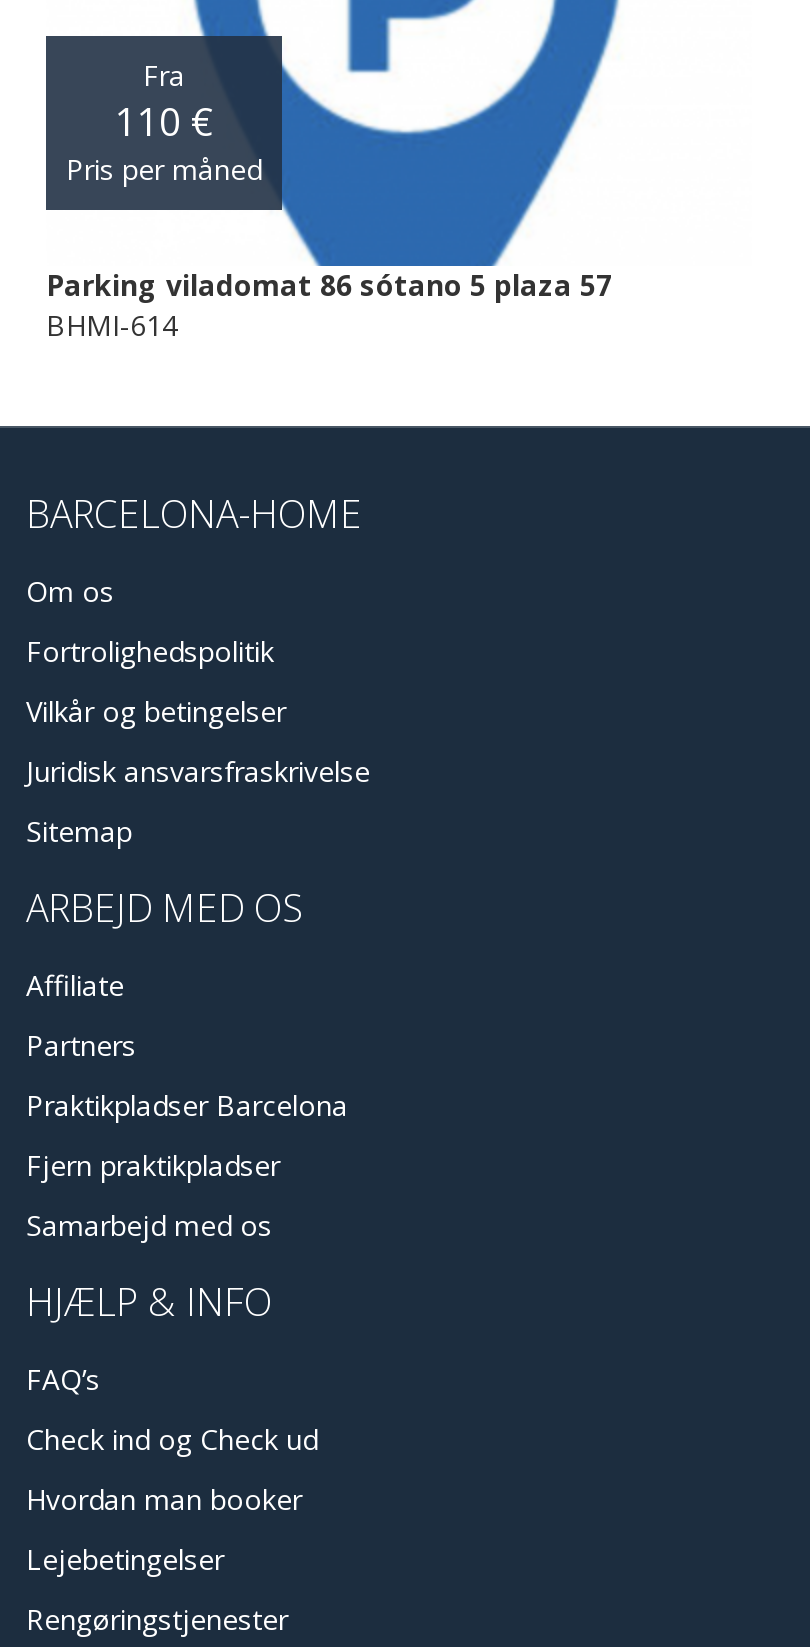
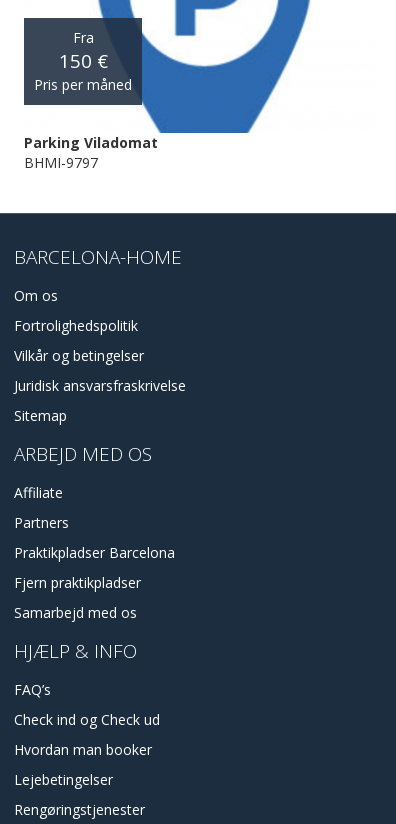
- 110 €
+ 150 €

- Parking viladomat 86 sótano 5 plaza 57
- BHMI-614
+ Parking Viladomat
+ BHMI-9797
